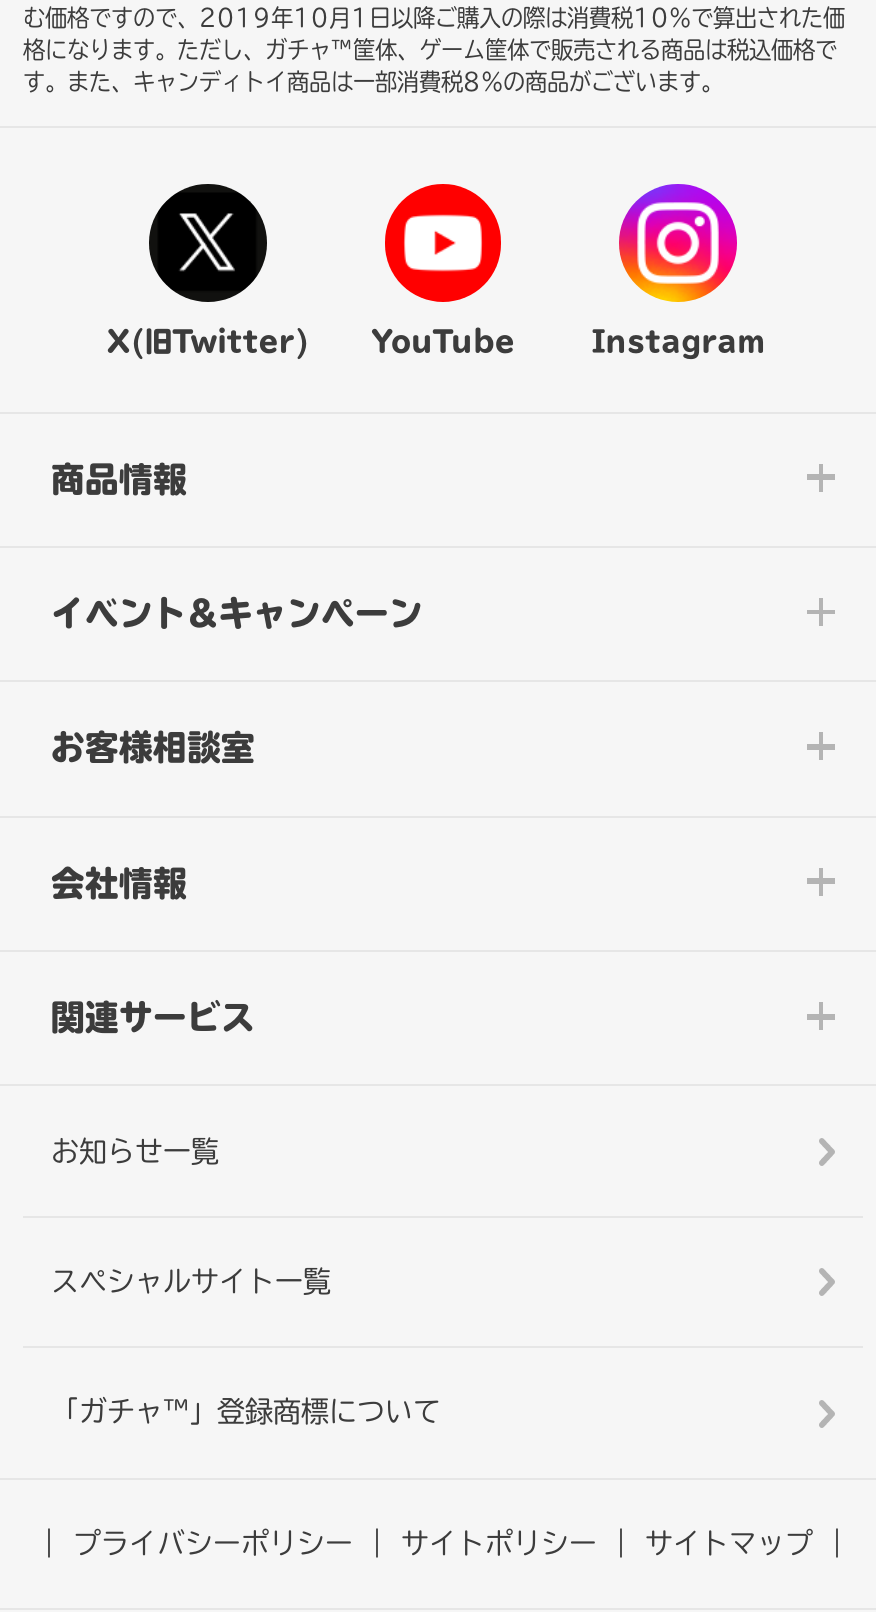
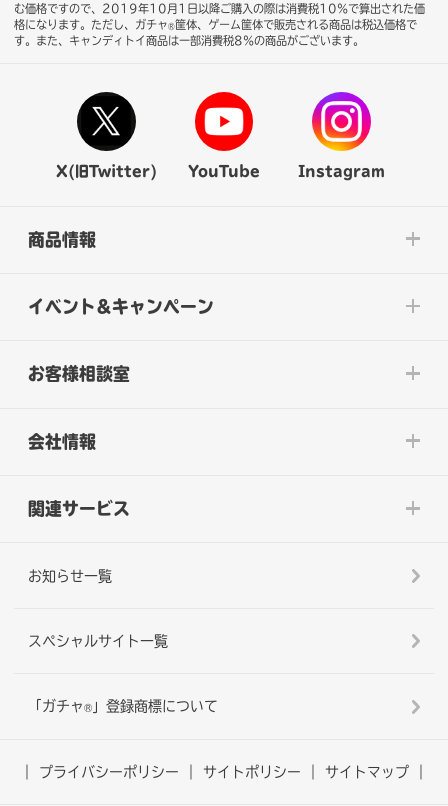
- 格になります。ただし、ガチャ™筐体、ゲーム筐体で販売される商品は税込価格で
+ 格になります。ただし、ガチャ®筐体、ゲーム筐体で販売される商品は税込価格で

- 「ガチャ™」登録商標について
+ 「ガチャ®」登録商標について
